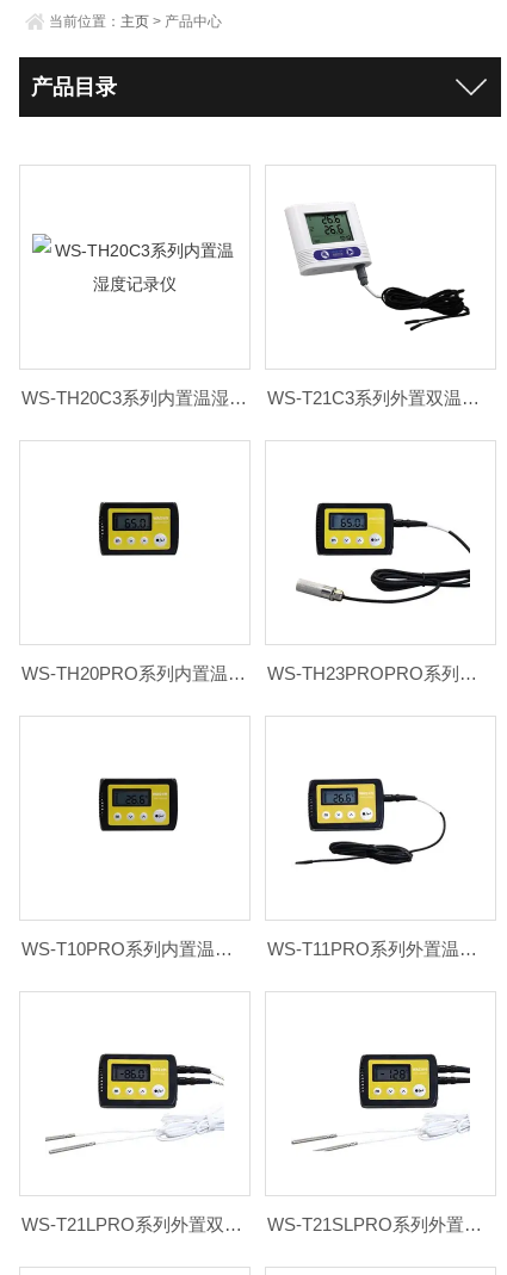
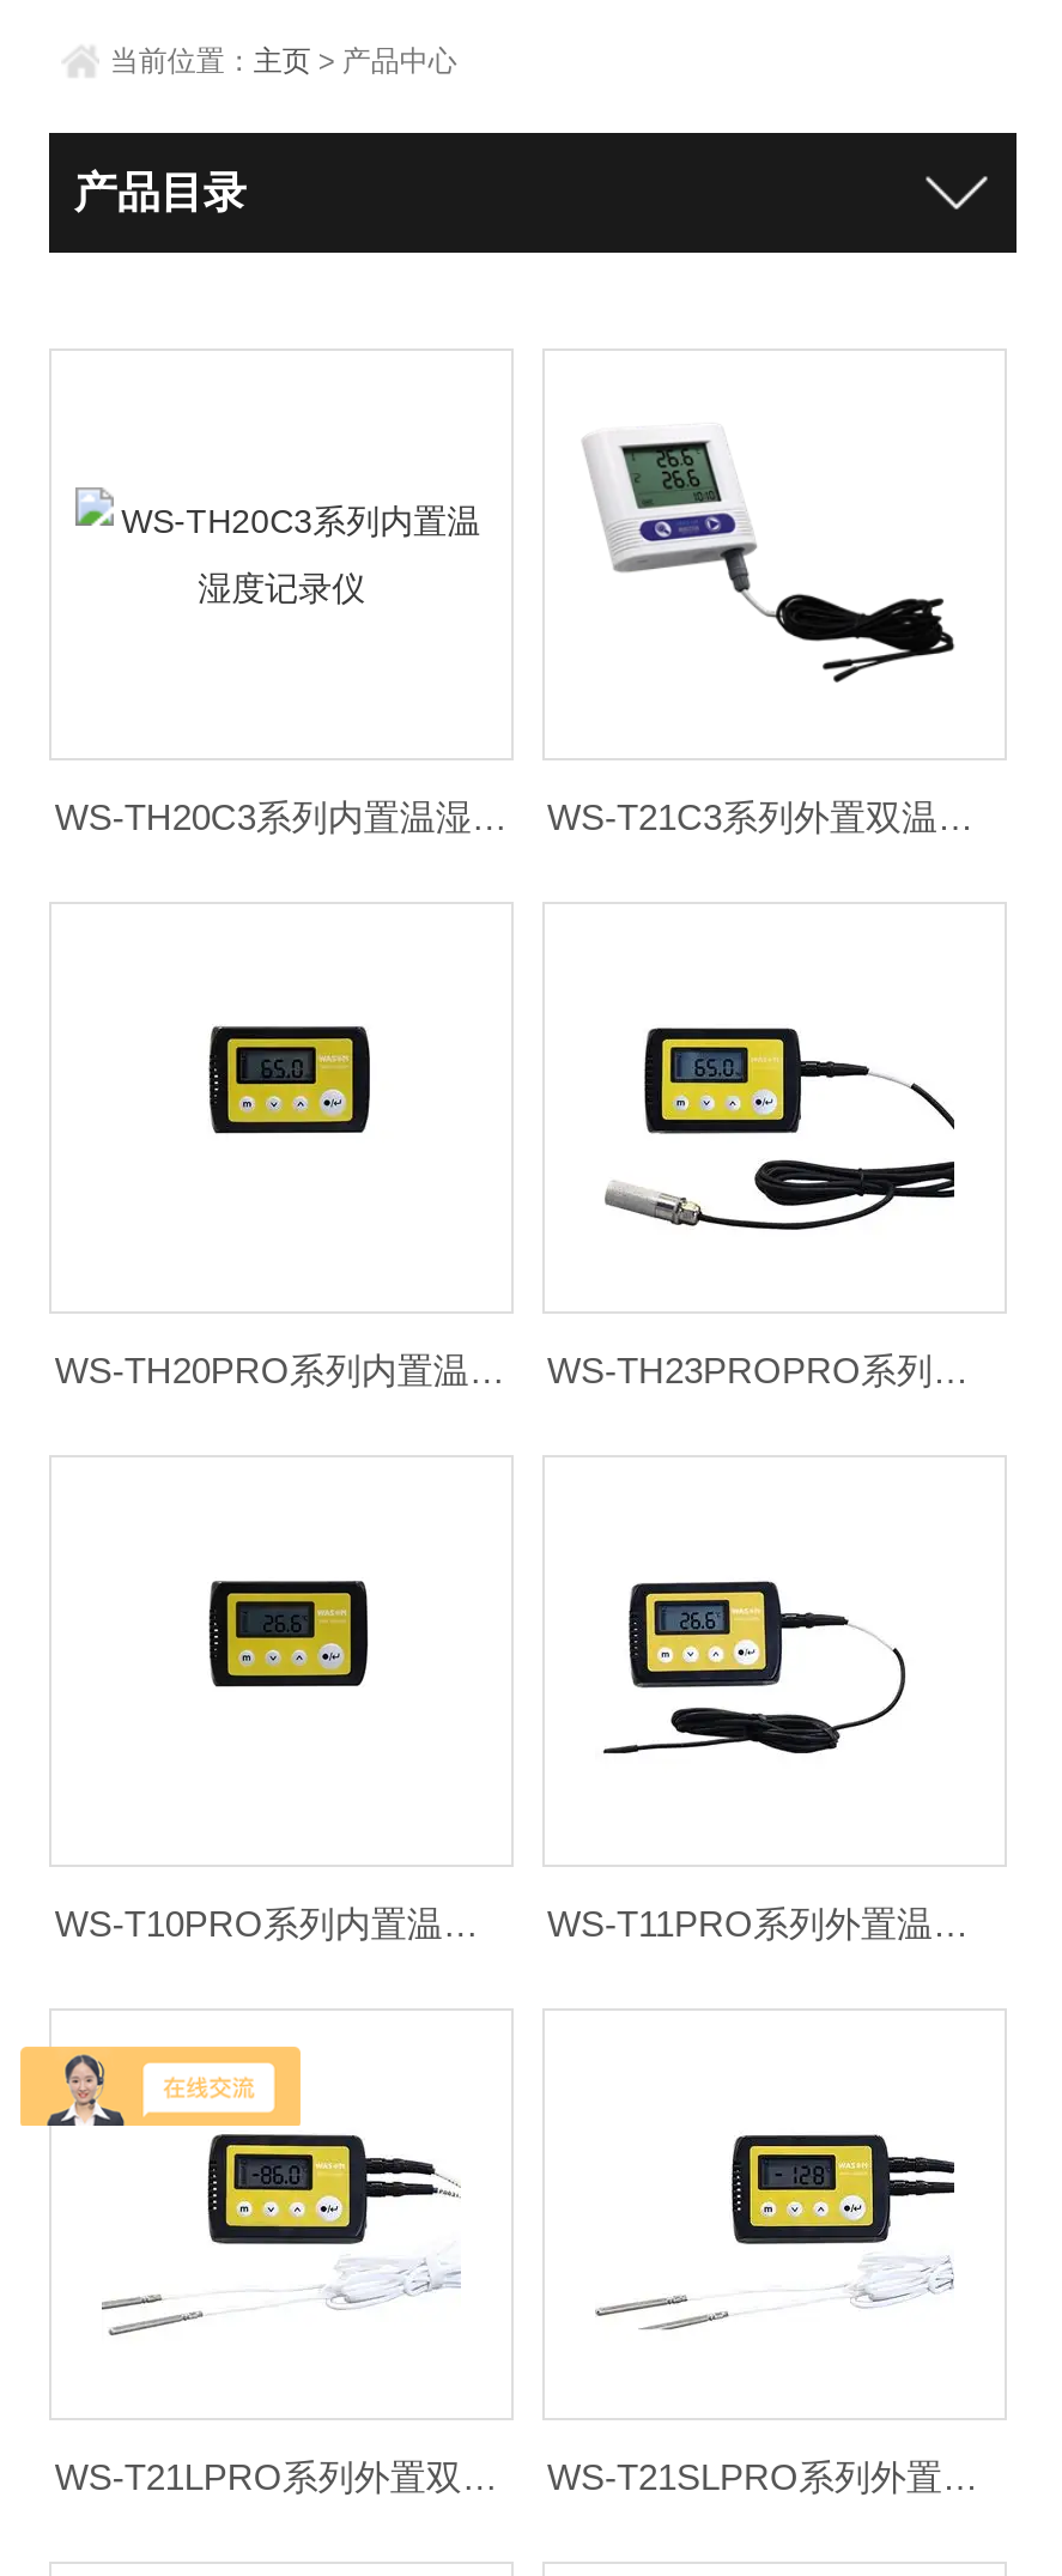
+ [image]
